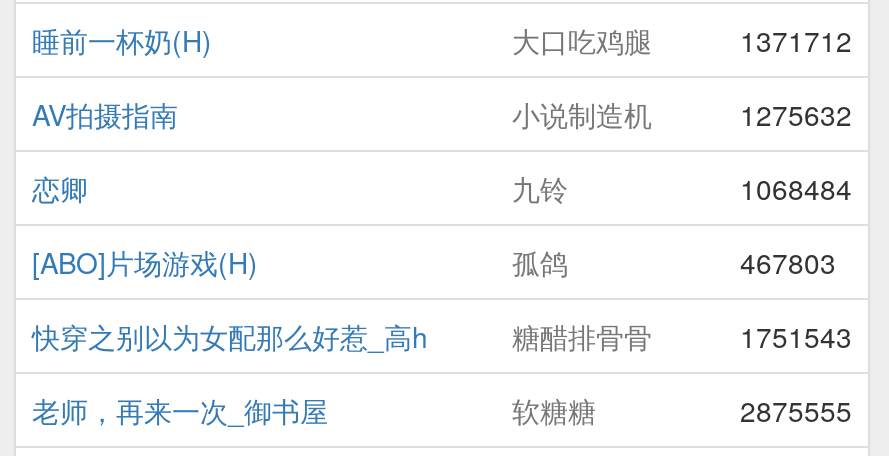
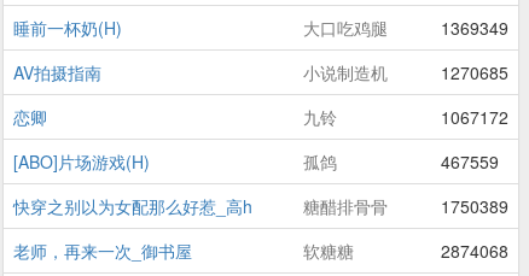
- 1371712
+ 1369349

- 1275632
+ 1270685

- 1068484
+ 1067172

- 467803
+ 467559

- 1751543
+ 1750389

- 2875555
+ 2874068
